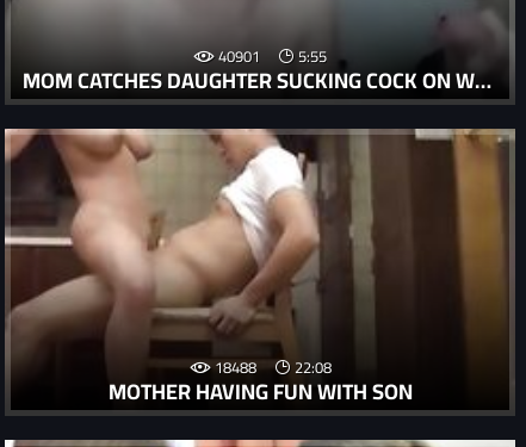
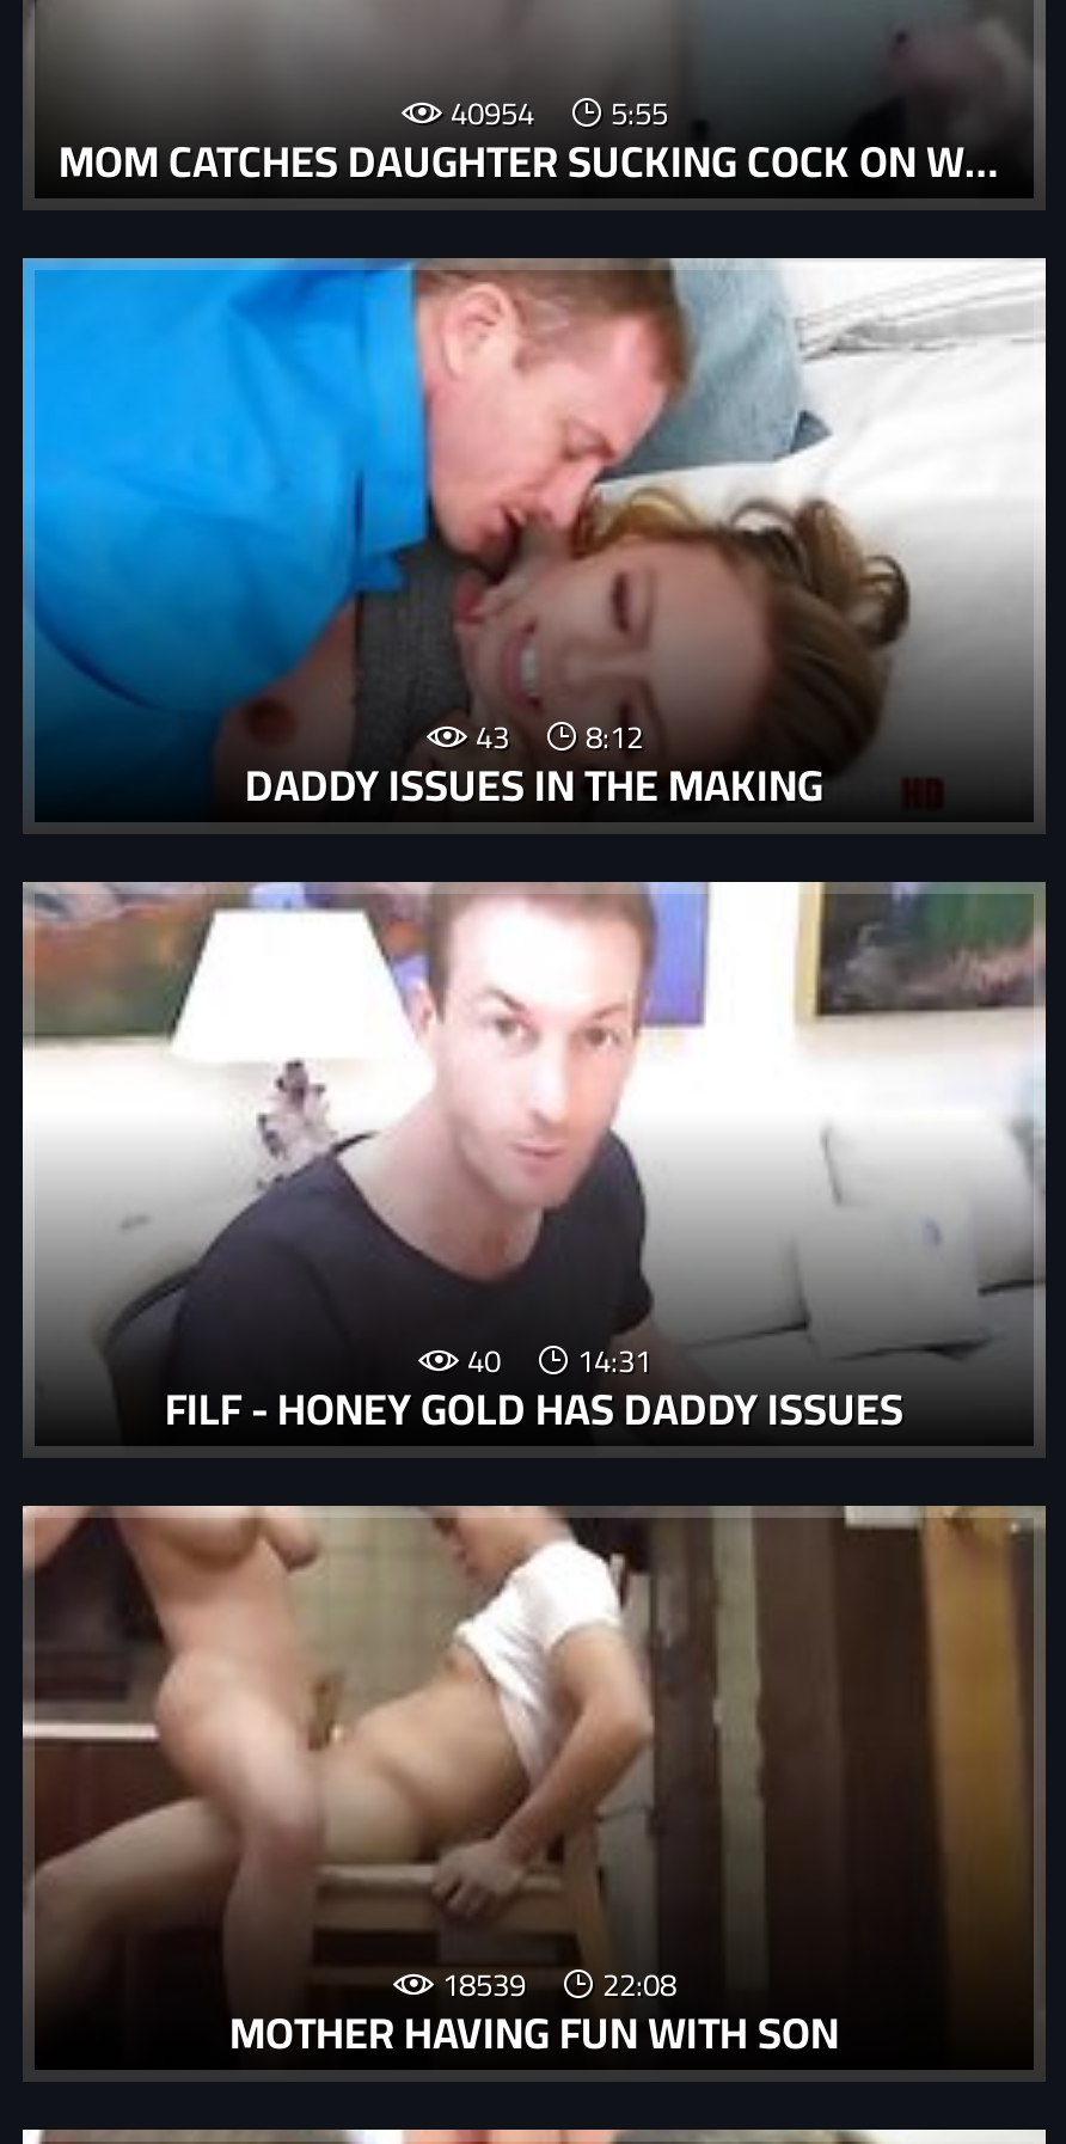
- 40901 5:55
+ 40954 5:55

+ [image]
+ DADDY ISSUES IN THE MAKING

+ [image]
+ FILF - HONEY GOLD HAS DADDY ISSUES

+ 40
+ 14:31

+ 43
+ 8:12

- 18488 22:08
+ 18539 22:08
